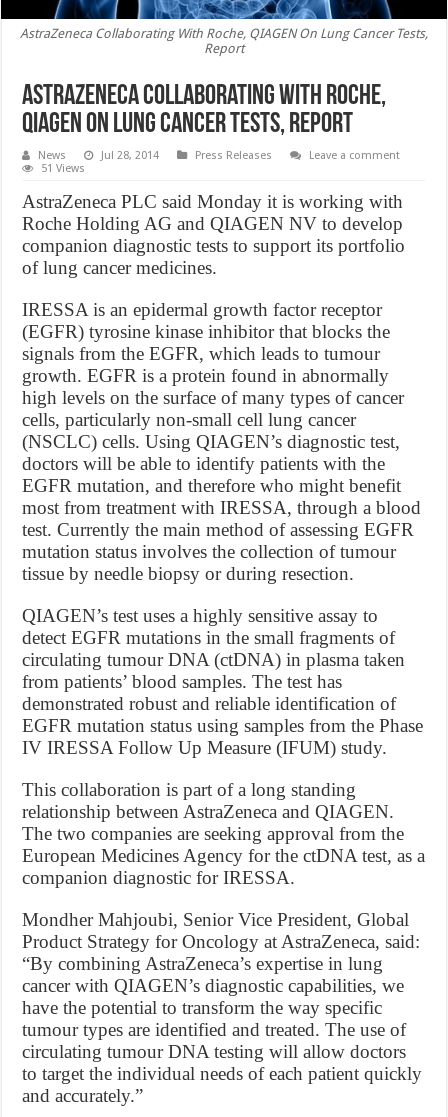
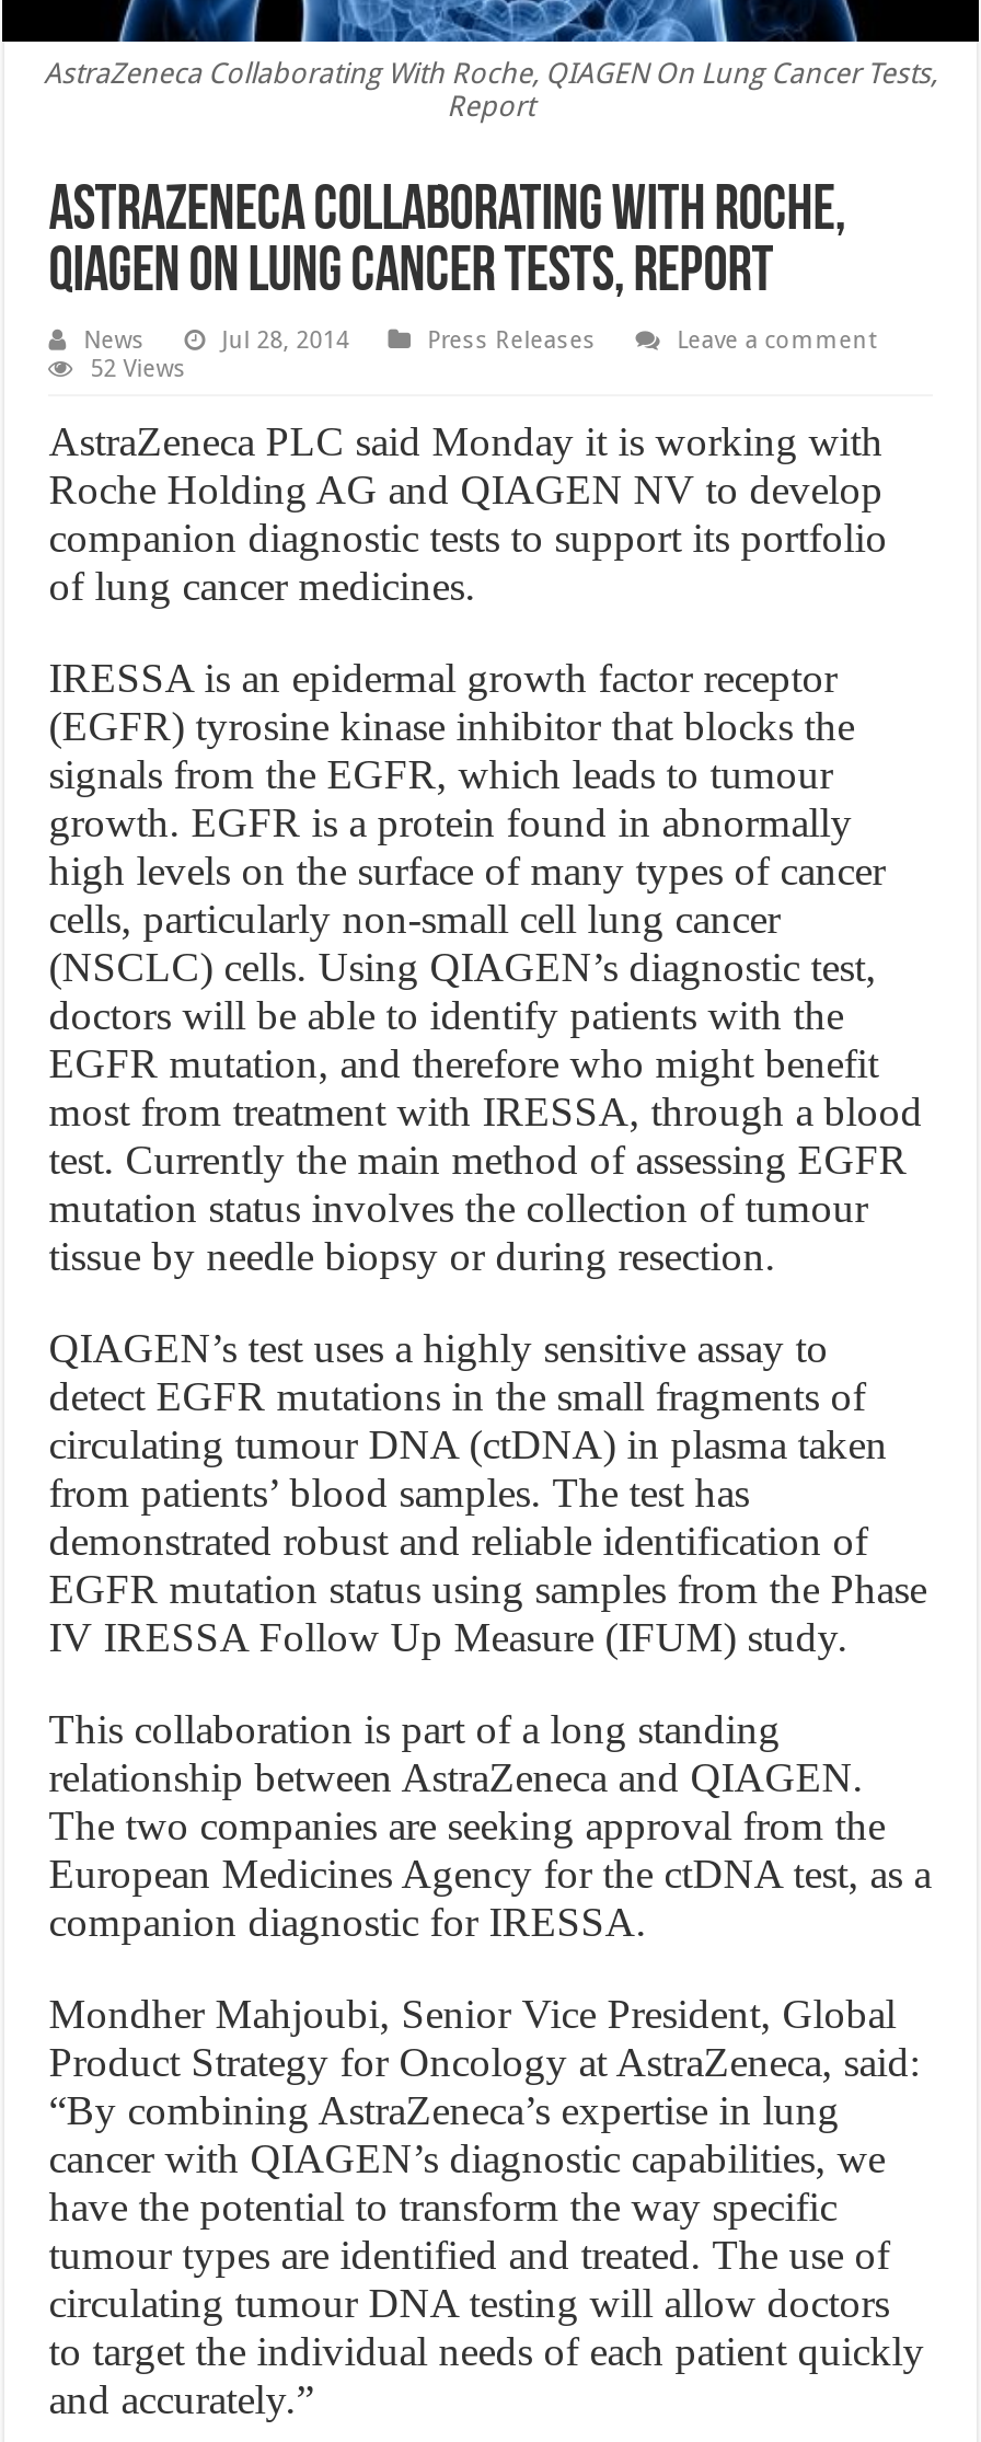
- 51 Views
+ 52 Views
